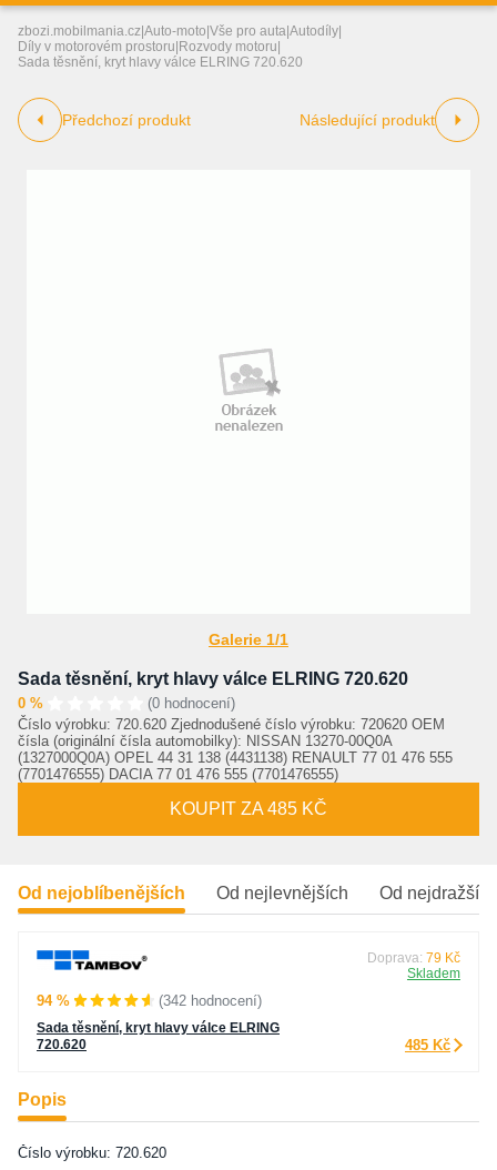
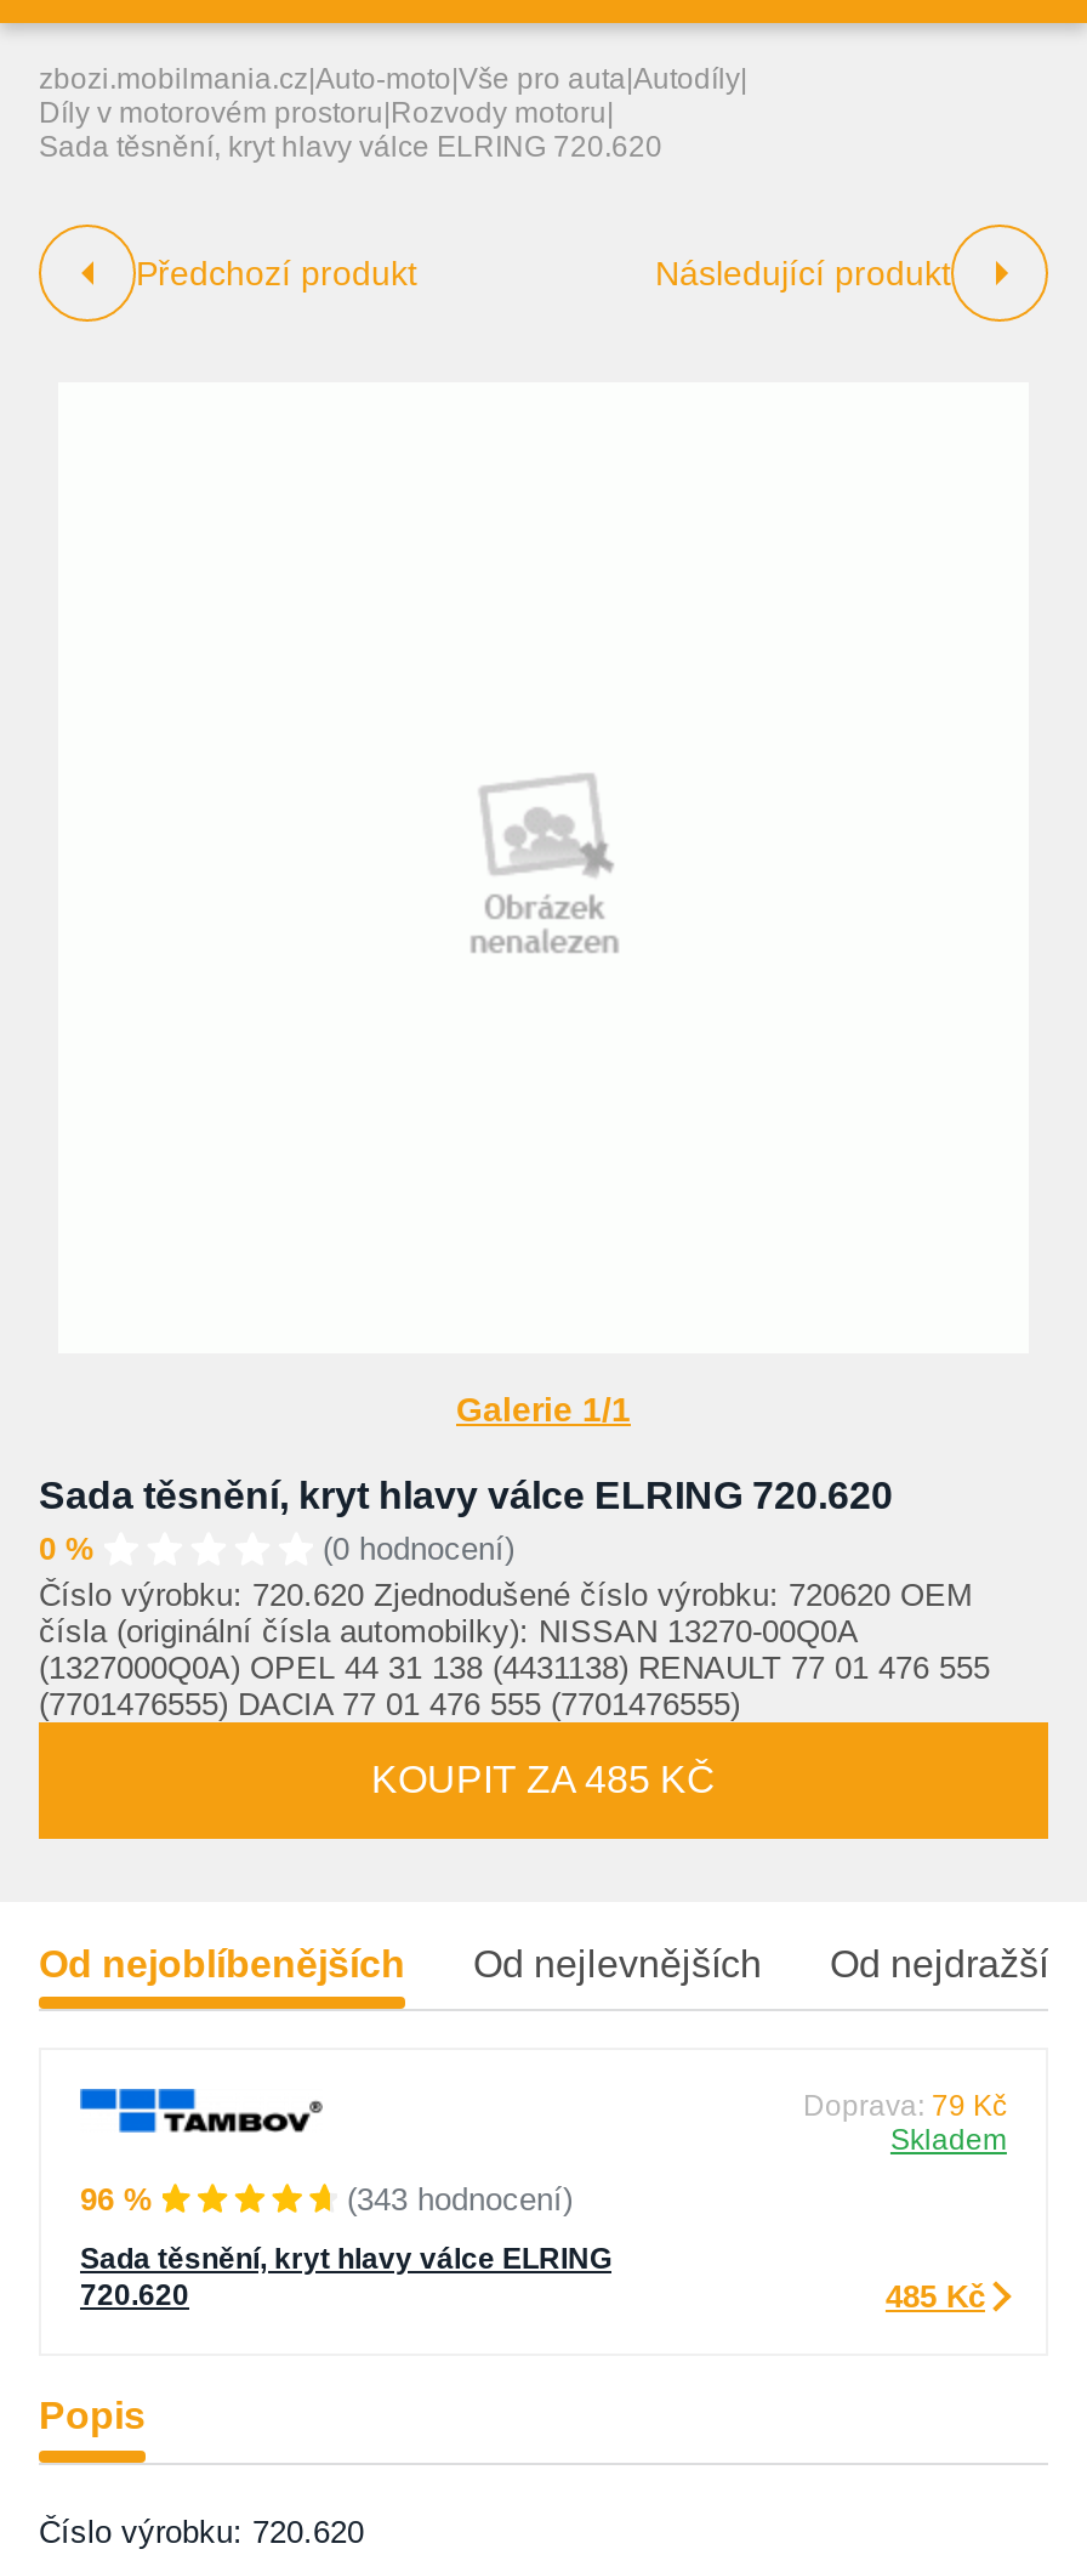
- 94 %
+ 96 %

- (342 hodnocení)
+ (343 hodnocení)
